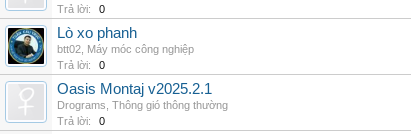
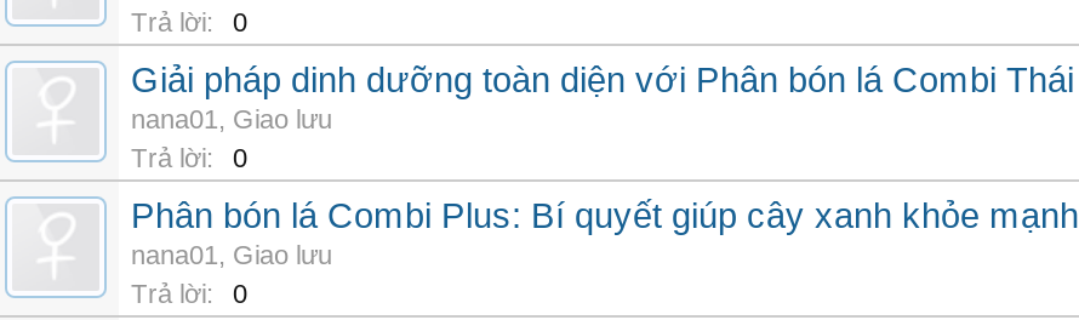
- [image]

- Lò xo phanh
- btt02, Máy móc công nghiệp
+ Giải pháp dinh dưỡng toàn diện với Phân bón lá Combi Thái
+ nana01, Giao lưu

- Oasis Montaj v2025.2.1
- Drograms, Thông gió thông thường
+ Phân bón lá Combi Plus: Bí quyết giúp cây xanh khỏe mạnh
+ nana01, Giao lưu
